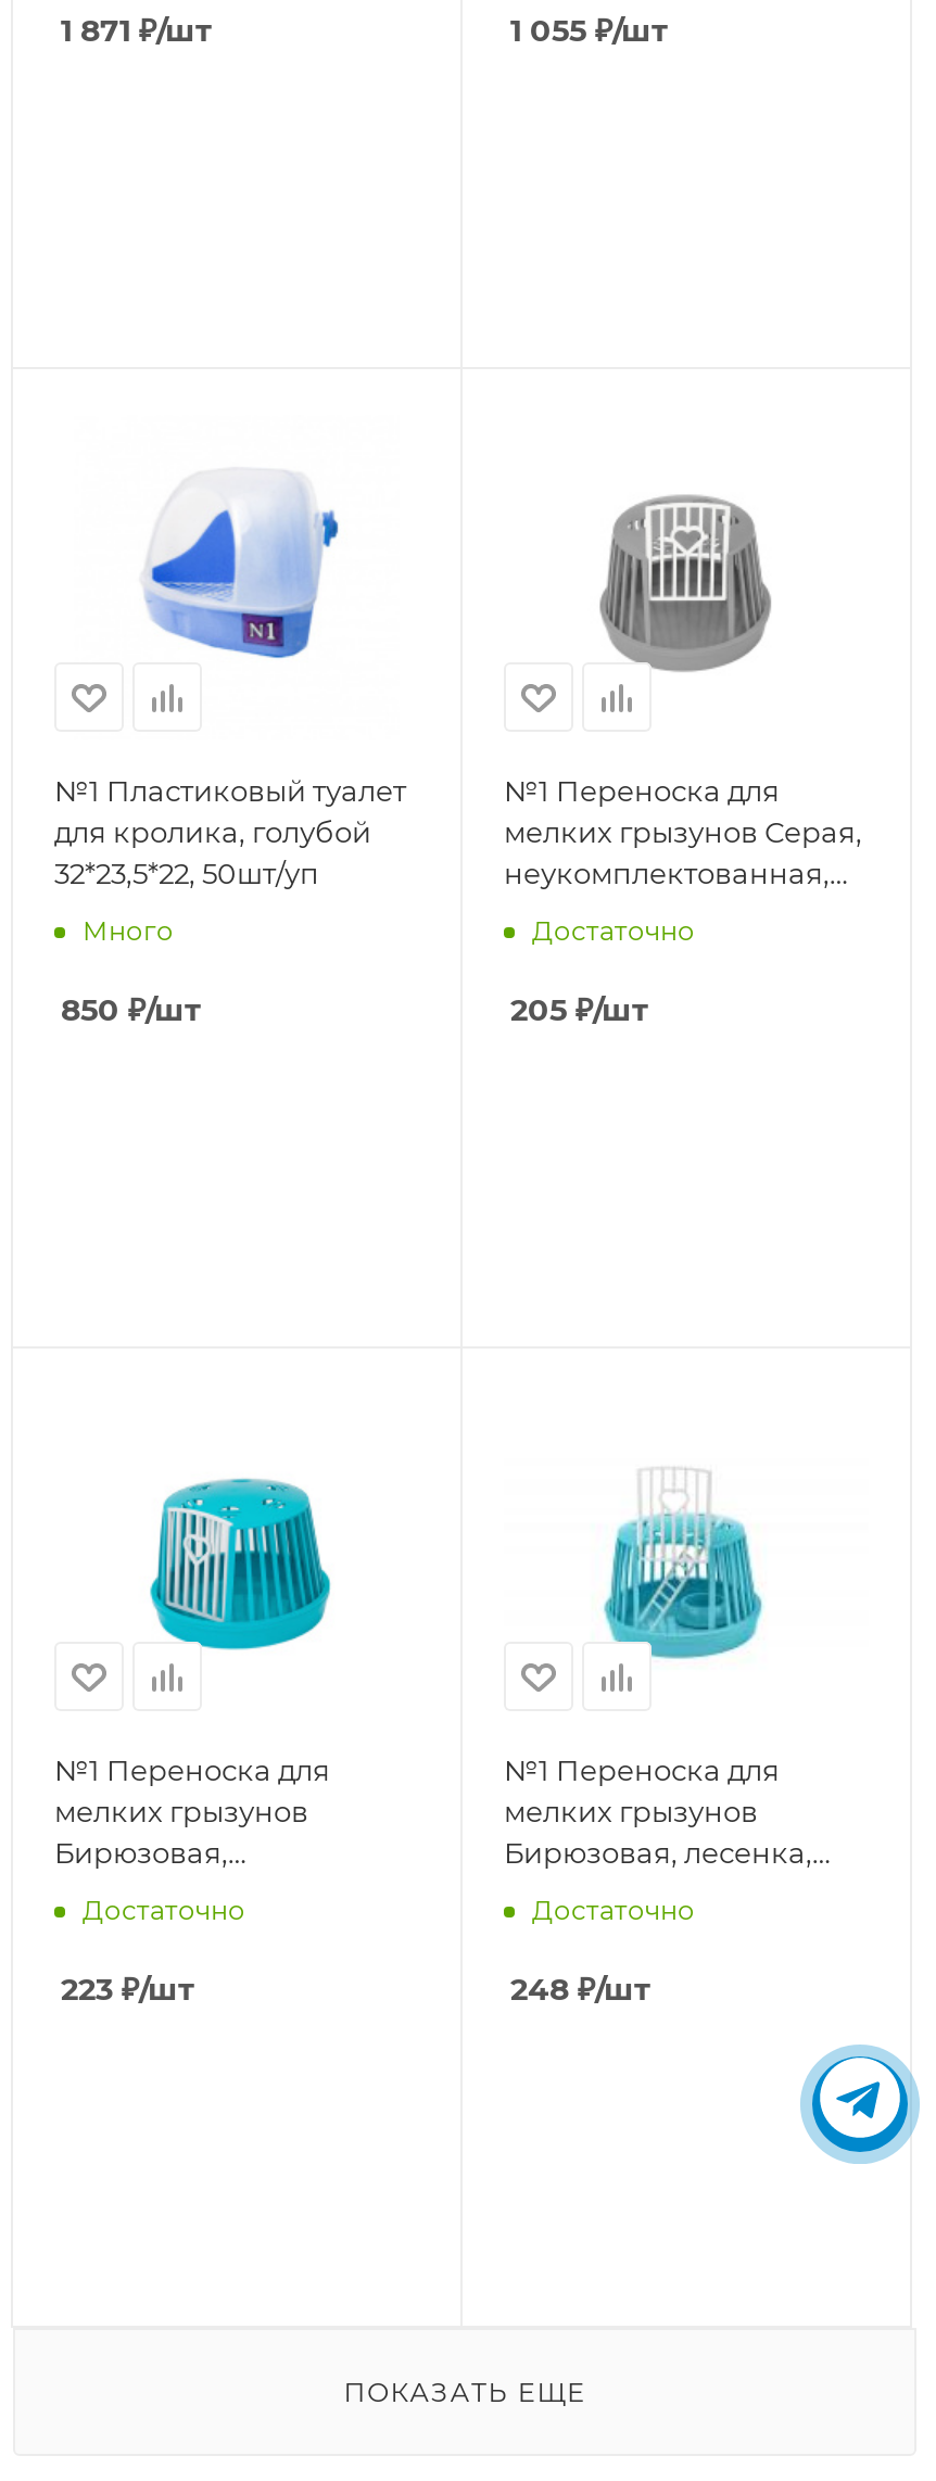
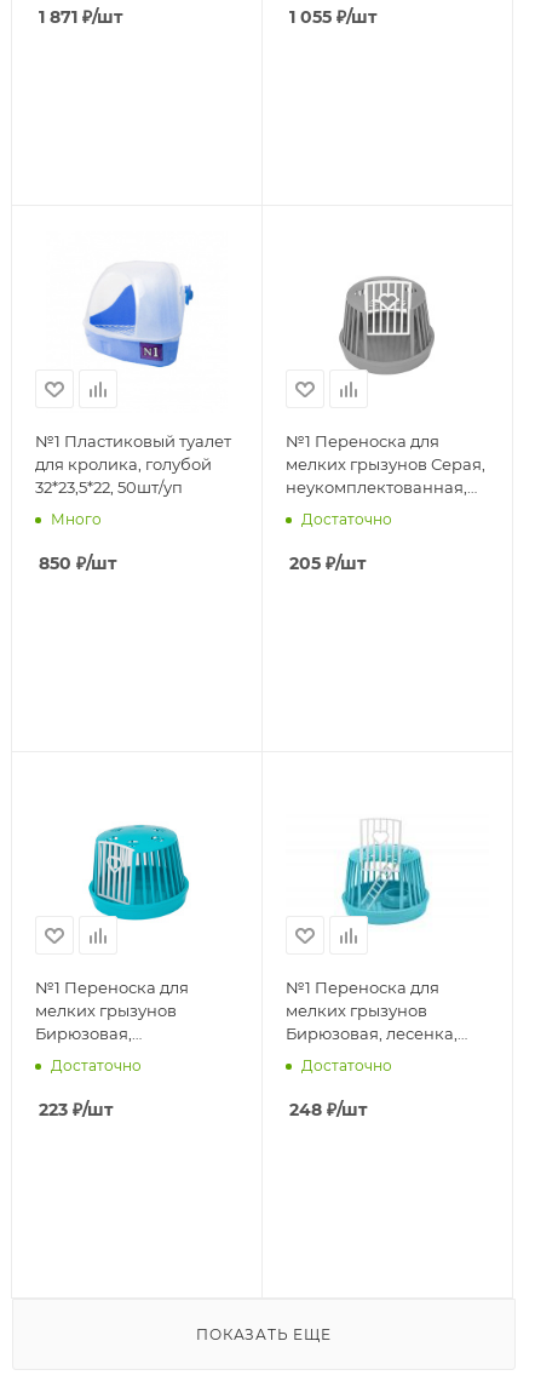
- [image]
